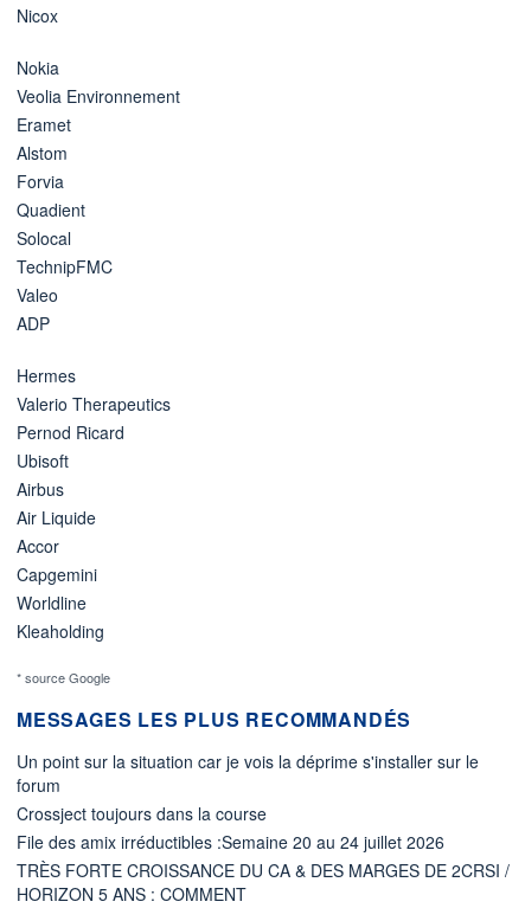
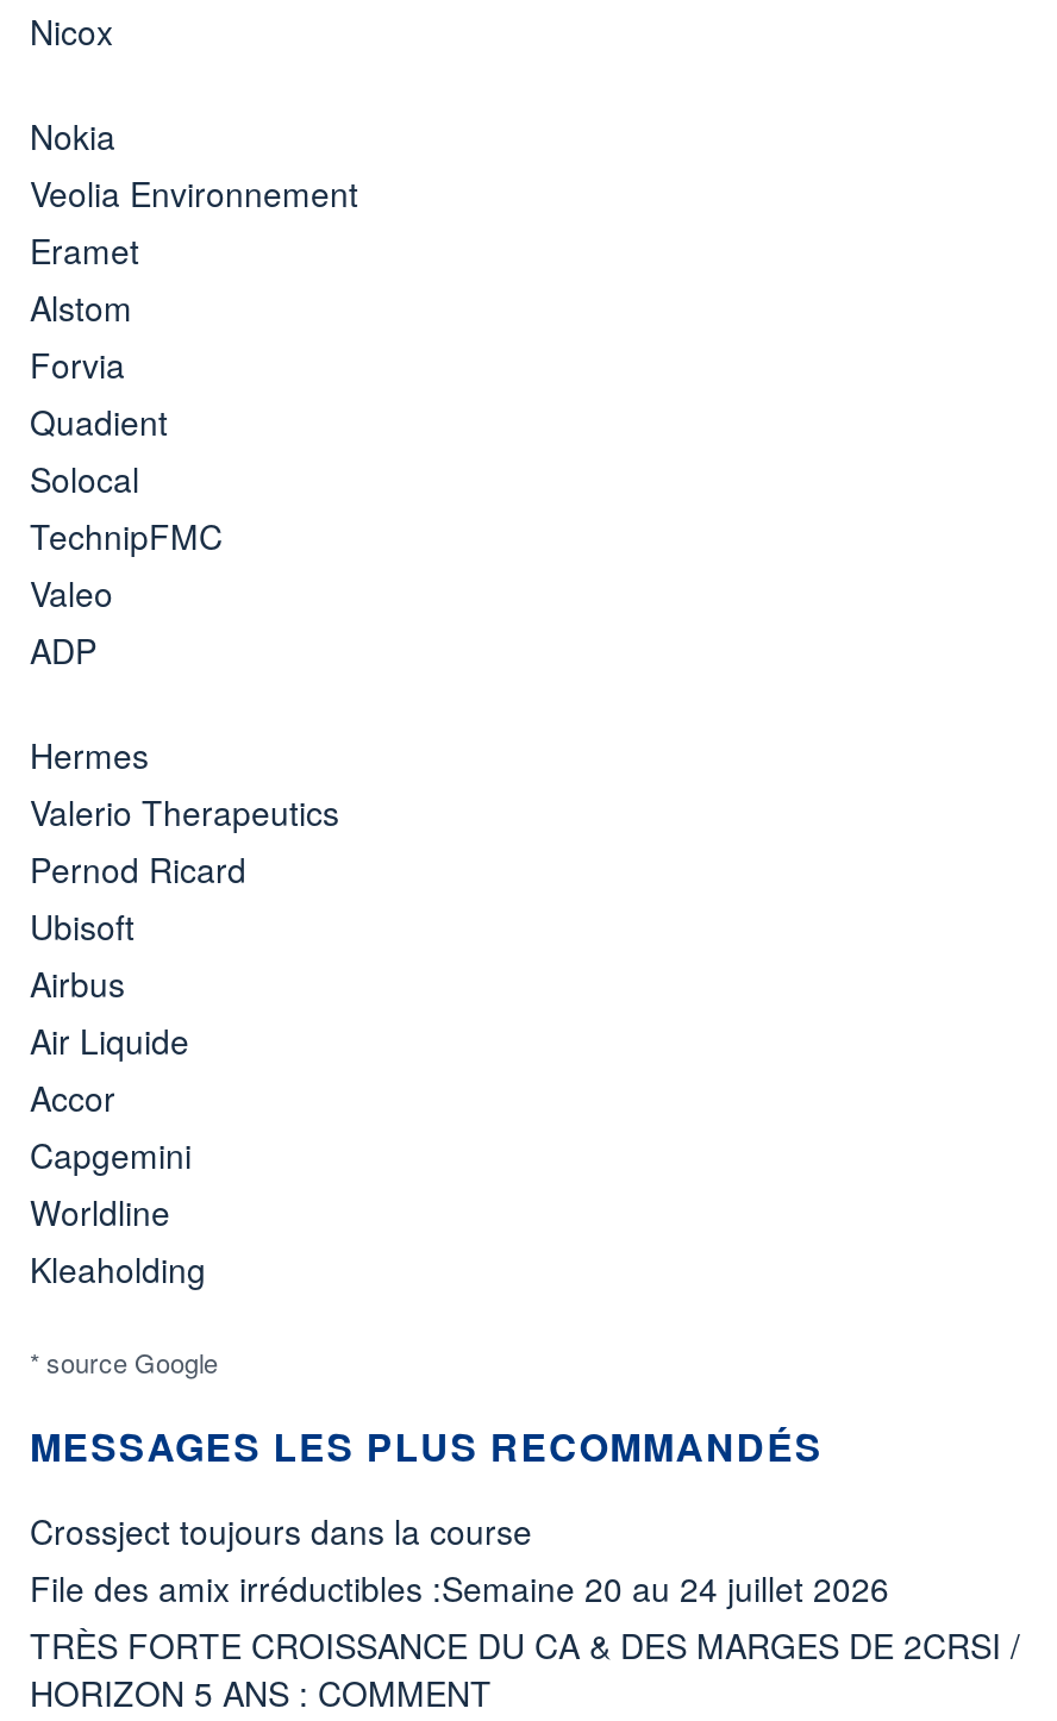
- Un point sur la situation car je vois la déprime s'installer sur le
- forum
